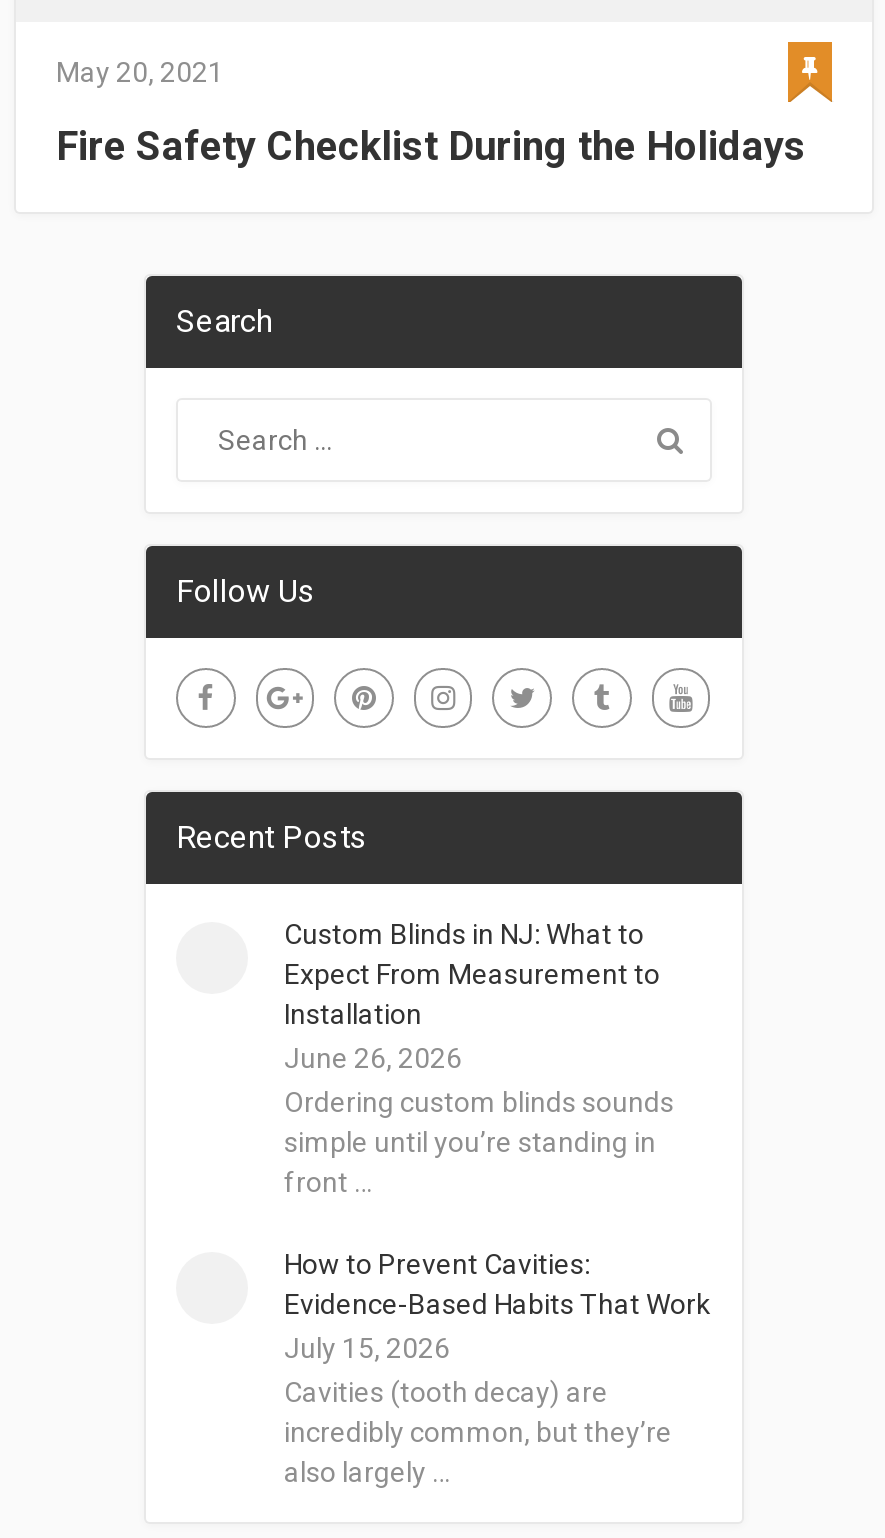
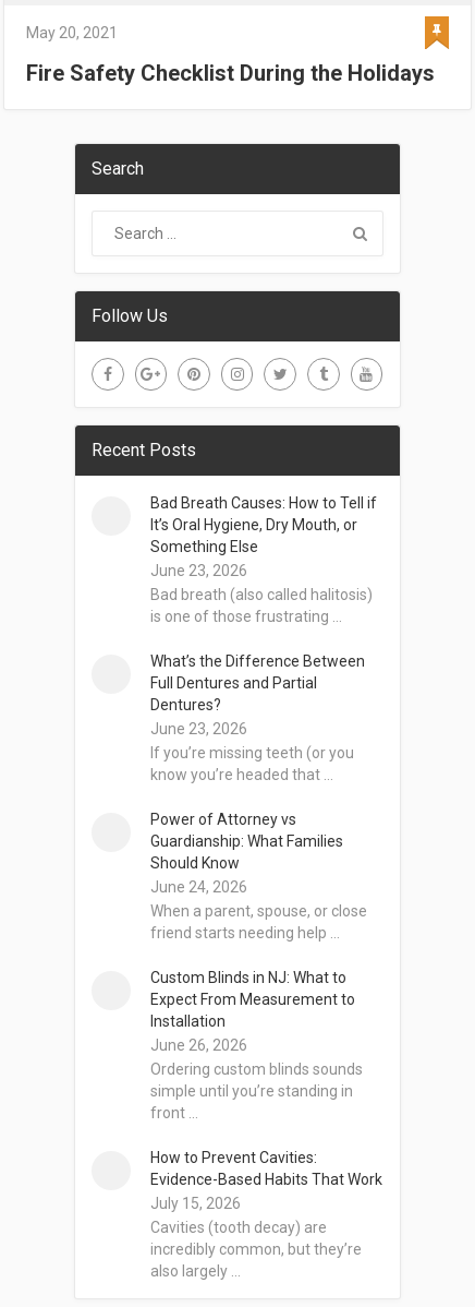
+ Bad Breath Causes: How to Tell if
+ It’s Oral Hygiene, Dry Mouth, or
+ Something Else
+ June 23, 2026
+ Bad breath (also called halitosis)
+ is one of those frustrating …
+ What’s the Difference Between
+ Full Dentures and Partial
+ Dentures?
+ June 23, 2026
+ If you’re missing teeth (or you
+ know you’re headed that …
+ Power of Attorney vs
+ Guardianship: What Families
+ Should Know
+ June 24, 2026
+ When a parent, spouse, or close
+ friend starts needing help …
